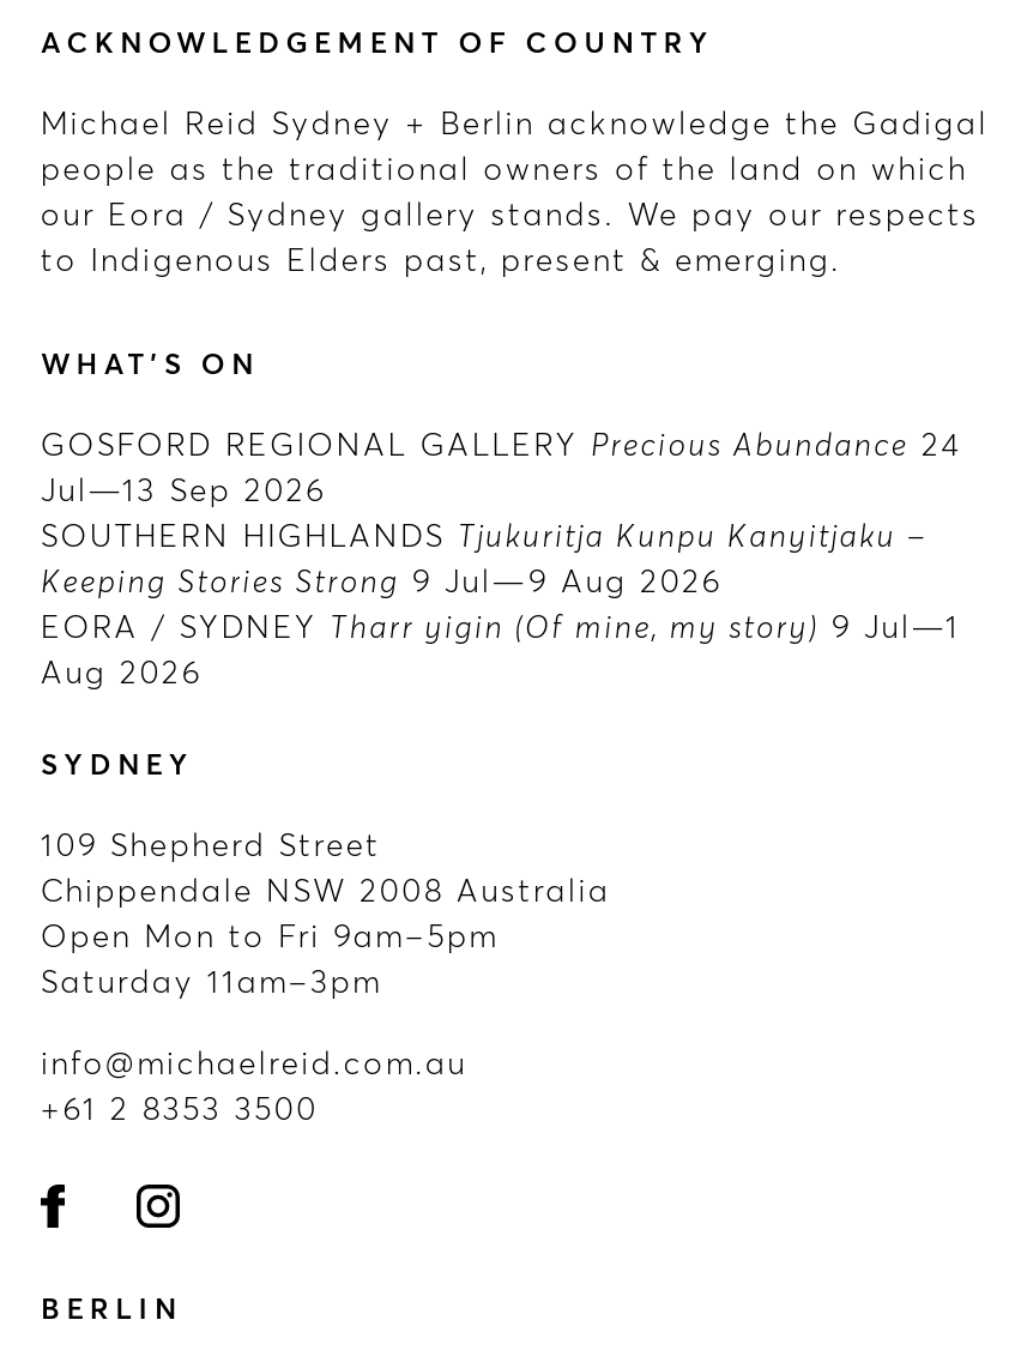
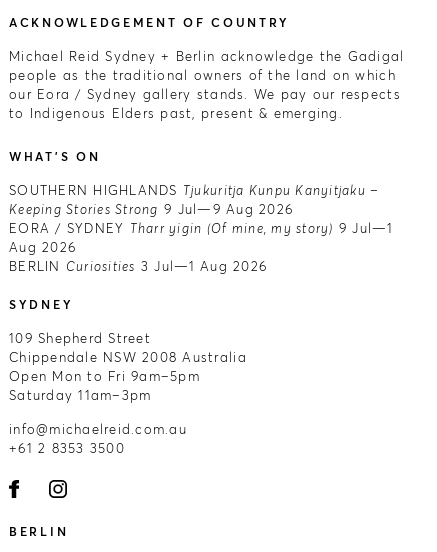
- GOSFORD REGIONAL GALLERY Precious Abundance 24
- Jul—13 Sep 2026

moved up: SOUTHERN HIGHLANDS Tjukuritja Kunpu Kanyitjaku – | Keeping Stories Strong 9 Jul—9 Aug 2026 | EORA / SYDNEY Tharr yigin (Of mine, my story) 9 Jul—1 | Aug 2026

+ BERLIN Curiosities 3 Jul—1 Aug 2026
